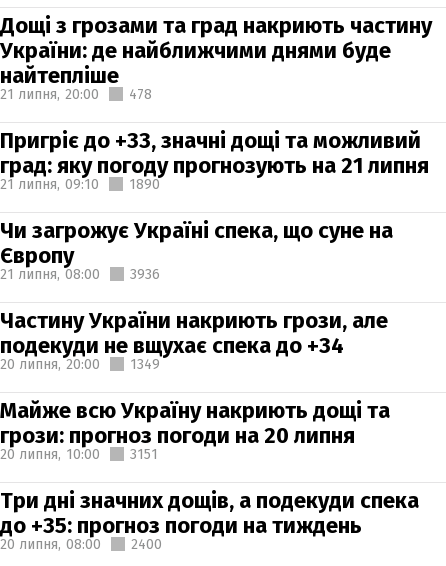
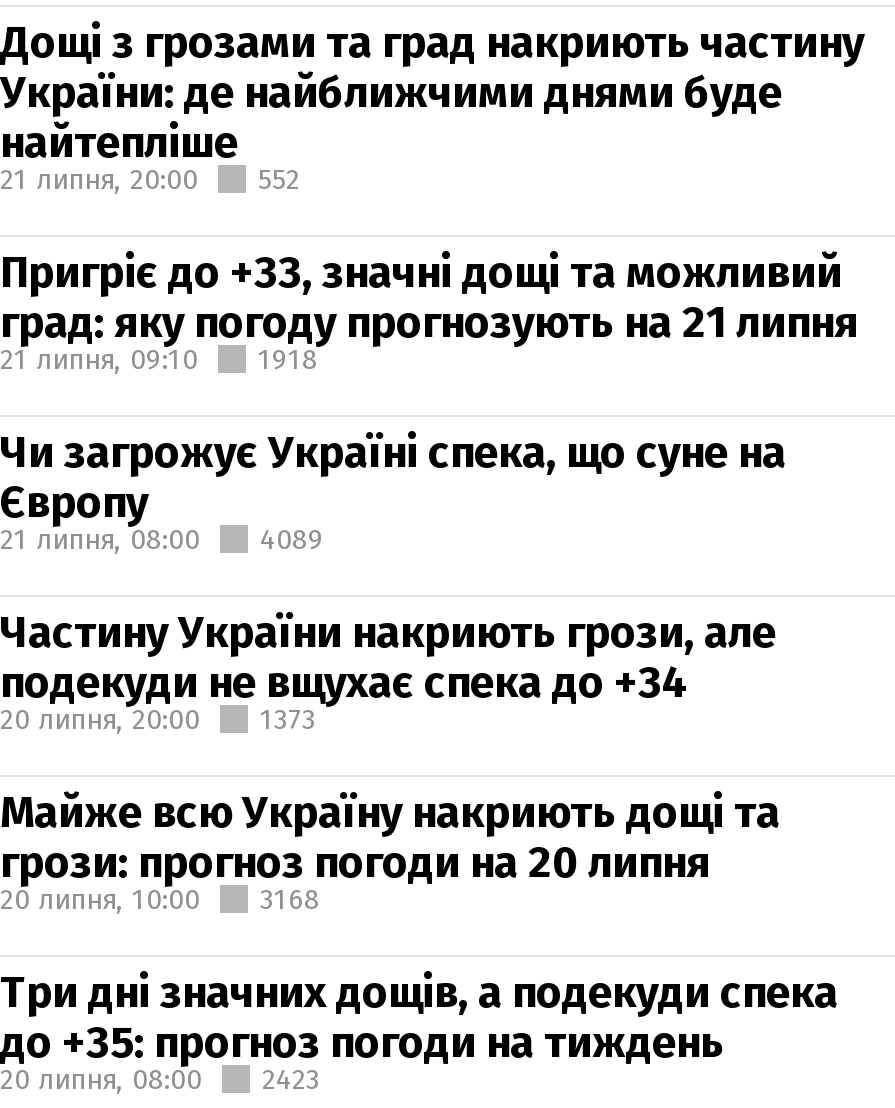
- 21 липня, 20:00 478
+ 21 липня, 20:00 552

- 1890
+ 1918

- 21 липня, 08:00 3936
+ 21 липня, 08:00 4089

- 20 липня, 20:00 1349
+ 20 липня, 20:00 1373

- 20 липня, 10:00 3151
+ 20 липня, 10:00 3168

- 20 липня, 08:00 2400
+ 20 липня, 08:00 2423
